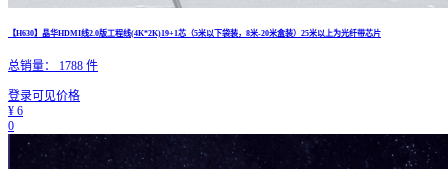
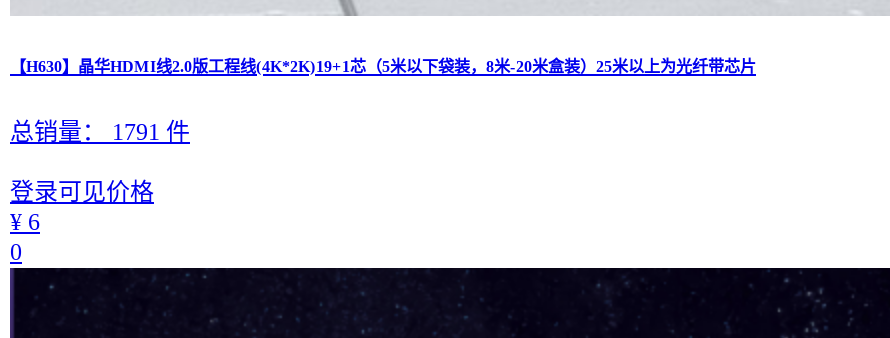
- 总销量：1788件
+ 总销量：1791件
